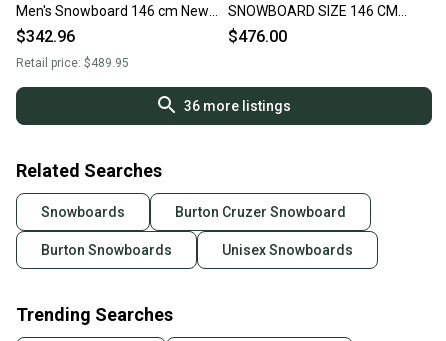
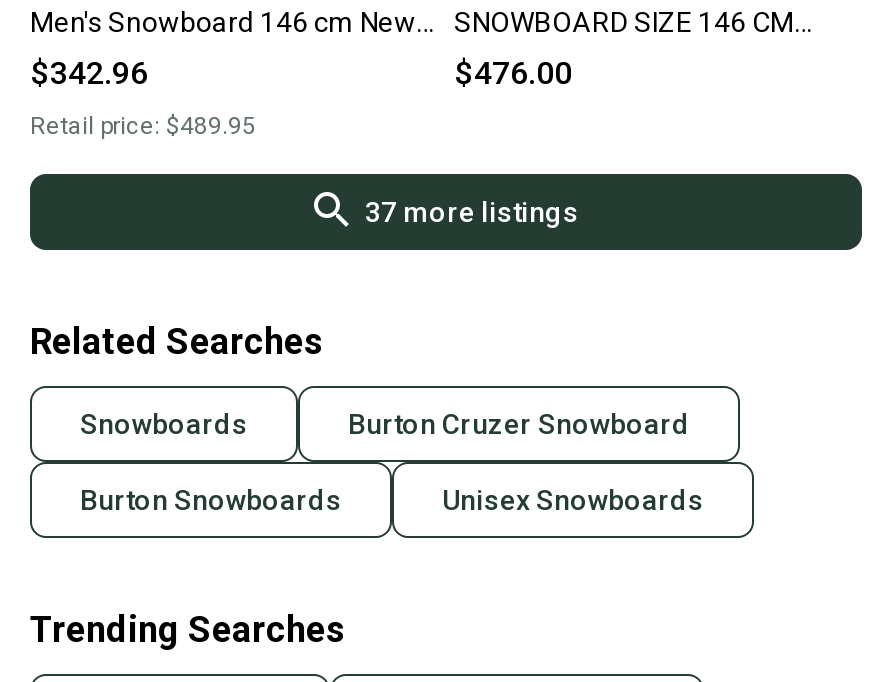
- 36 more listings
+ 37 more listings
